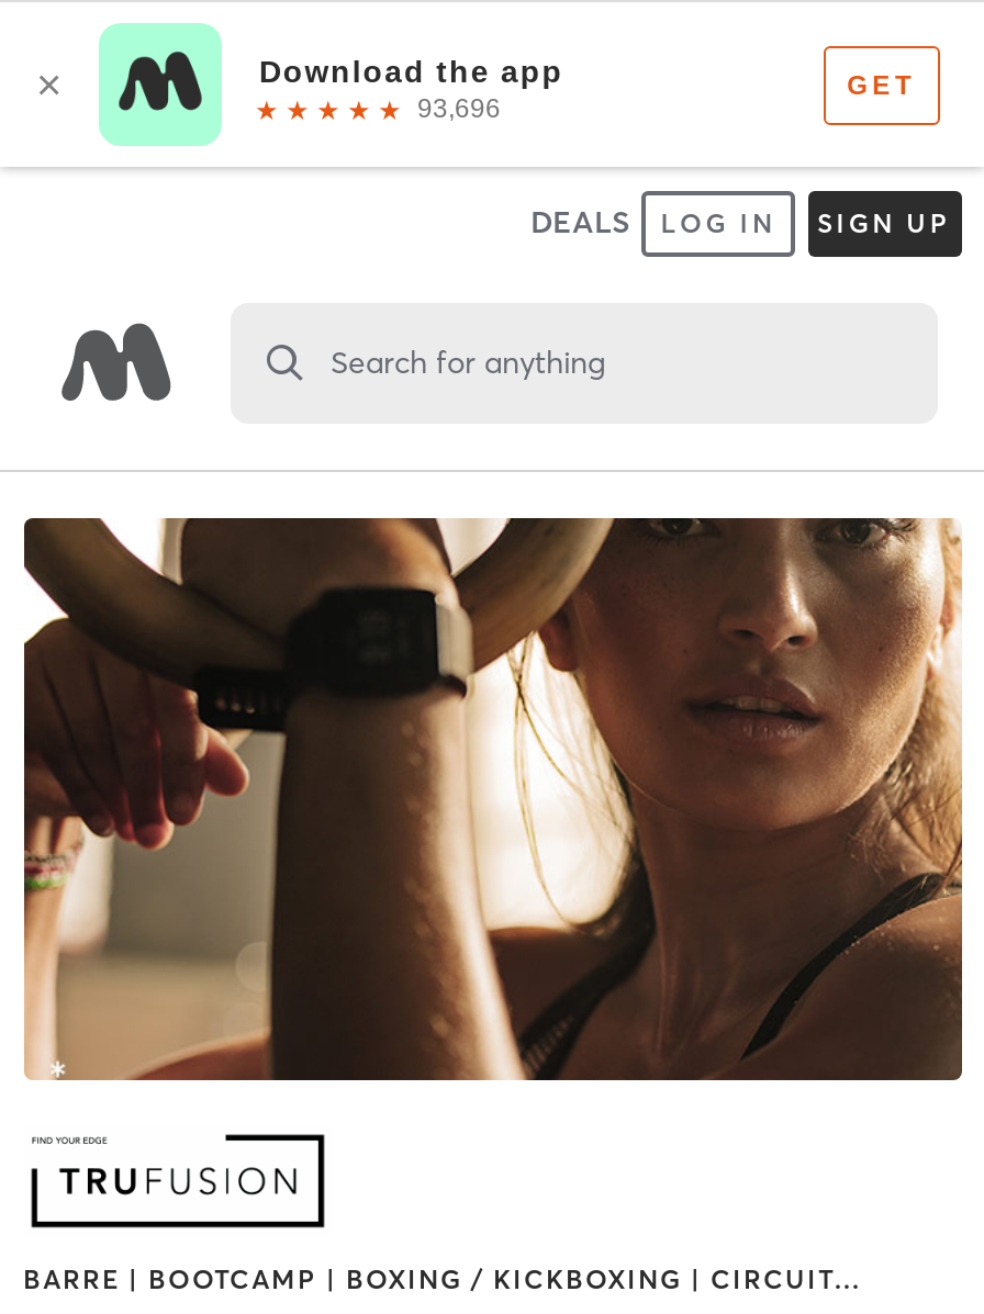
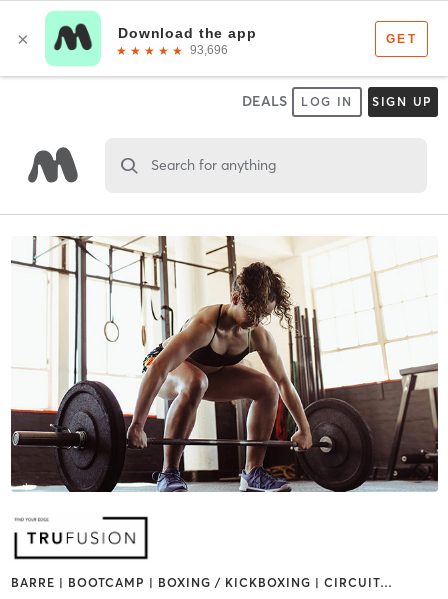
- [image]
+ [image]
